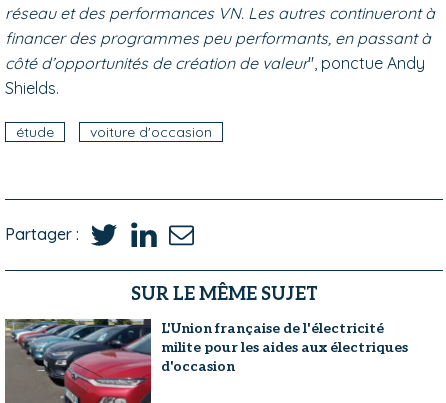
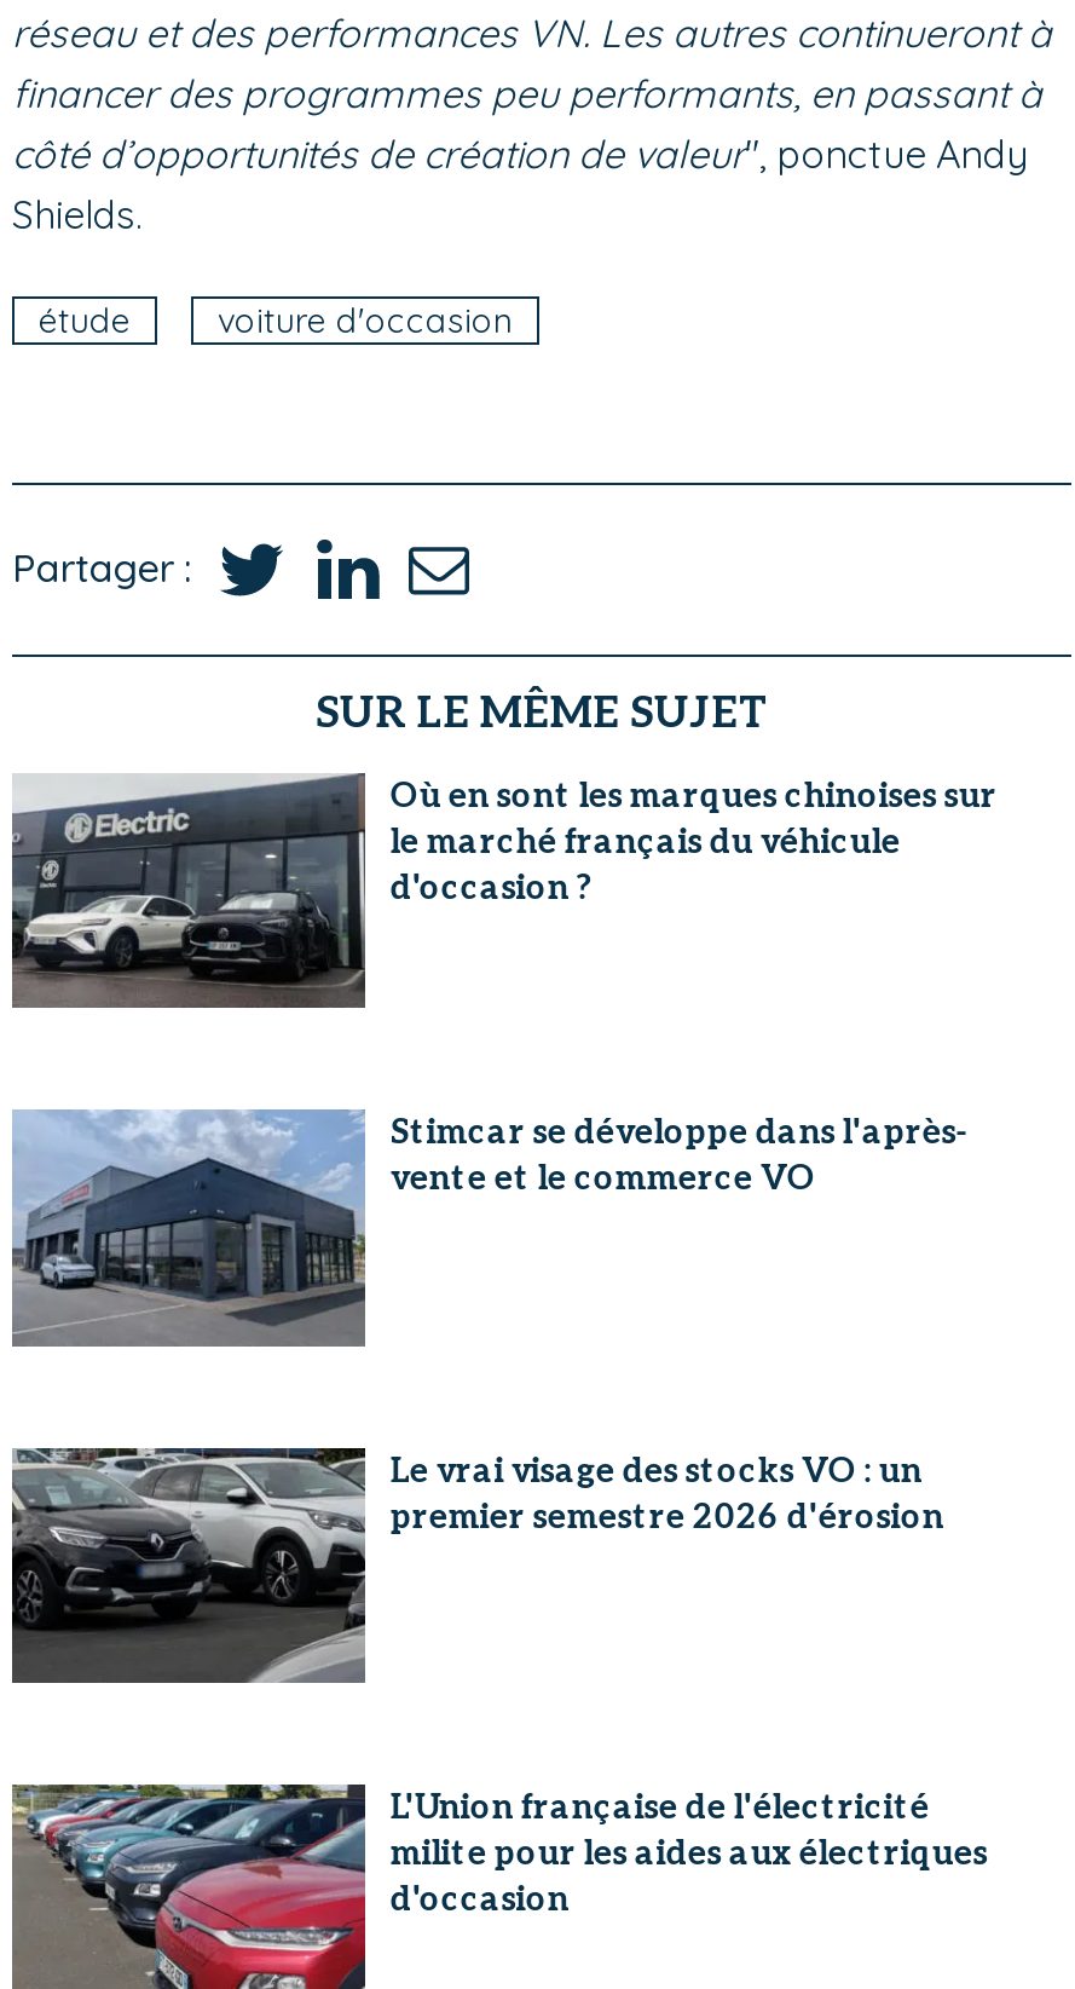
+ [image]
+ Le vrai visage des stocks VO : un
+ premier semestre 2026 d'érosion

+ [image]
+ Où en sont les marques chinoises sur
+ le marché français du véhicule
+ d'occasion ?

+ [image]
+ Stimcar se développe dans l'après-
+ vente et le commerce VO
